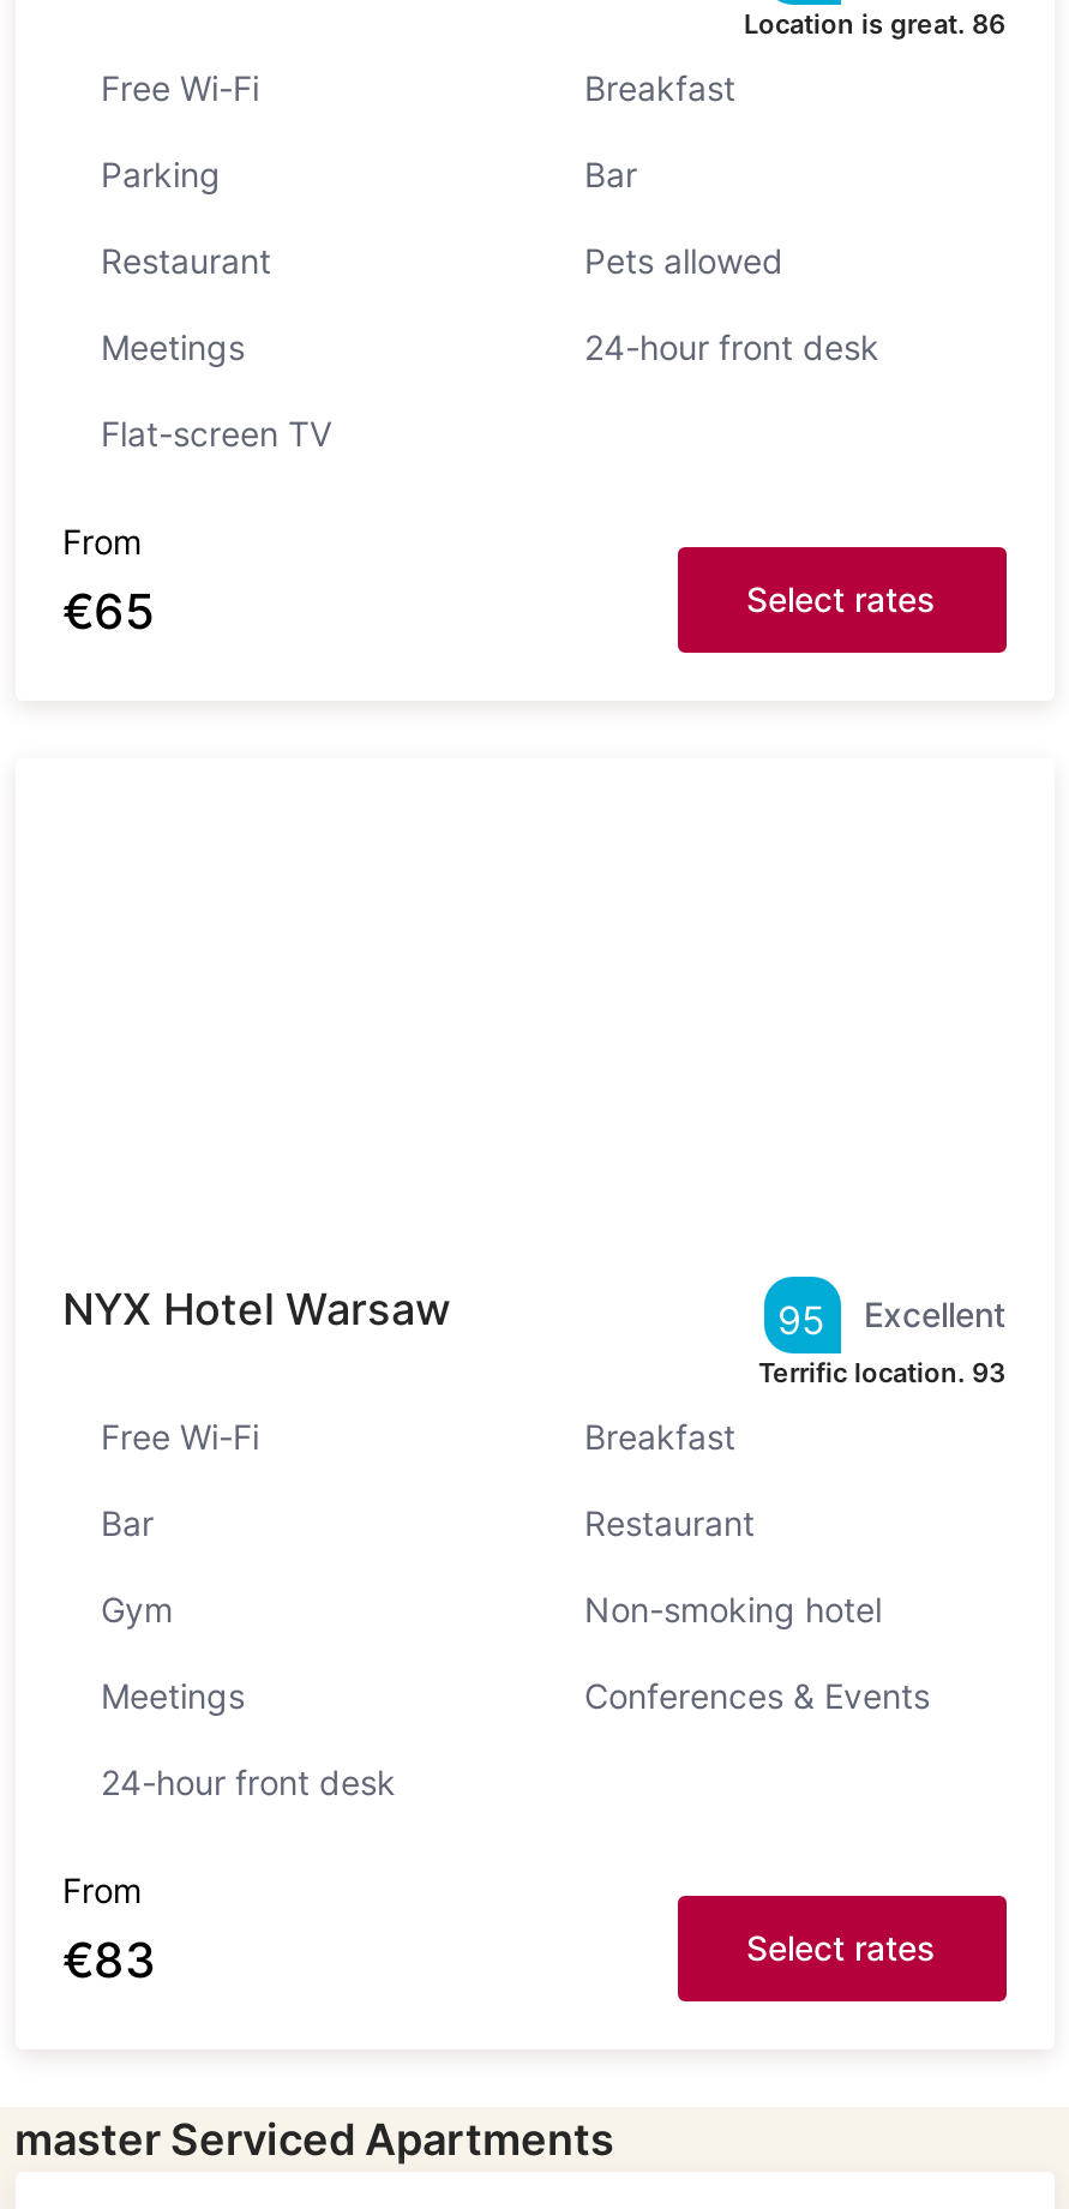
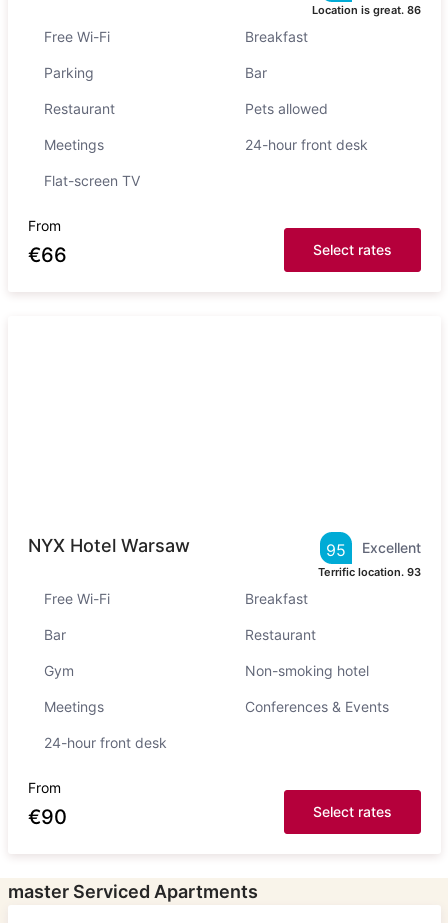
- €65
+ €66

- €83
+ €90
